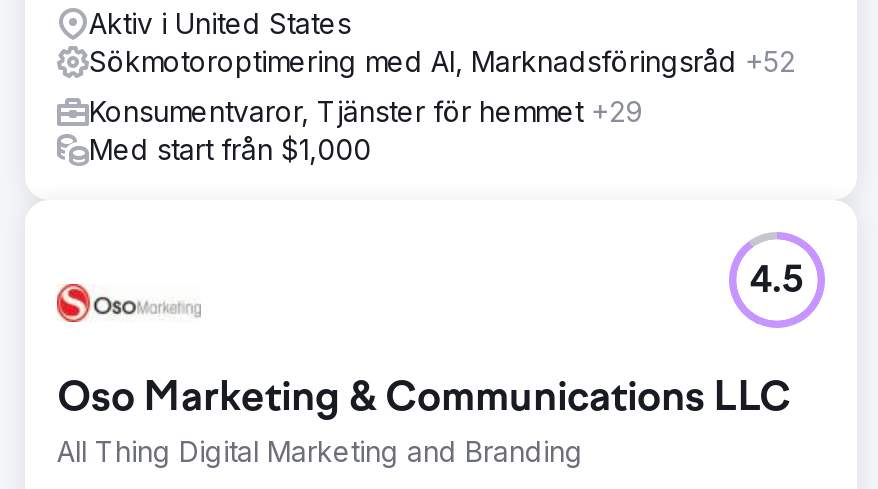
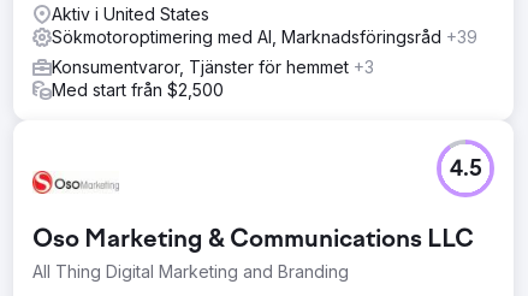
- Sökmotoroptimering med AI, Marknadsföringsråd +52
+ Sökmotoroptimering med AI, Marknadsföringsråd +39

- Konsumentvaror, Tjänster för hemmet +29
+ Konsumentvaror, Tjänster för hemmet +3

- Med start från $1,000
+ Med start från $2,500
